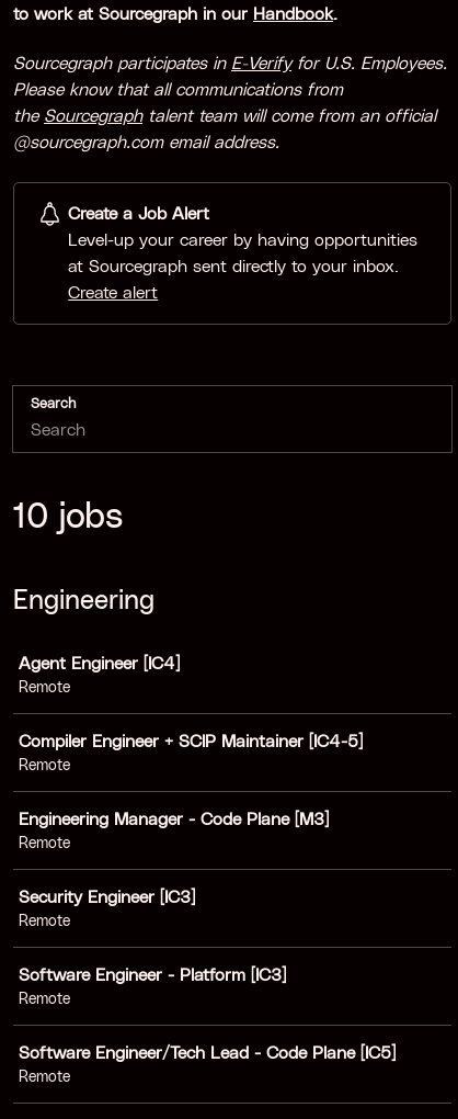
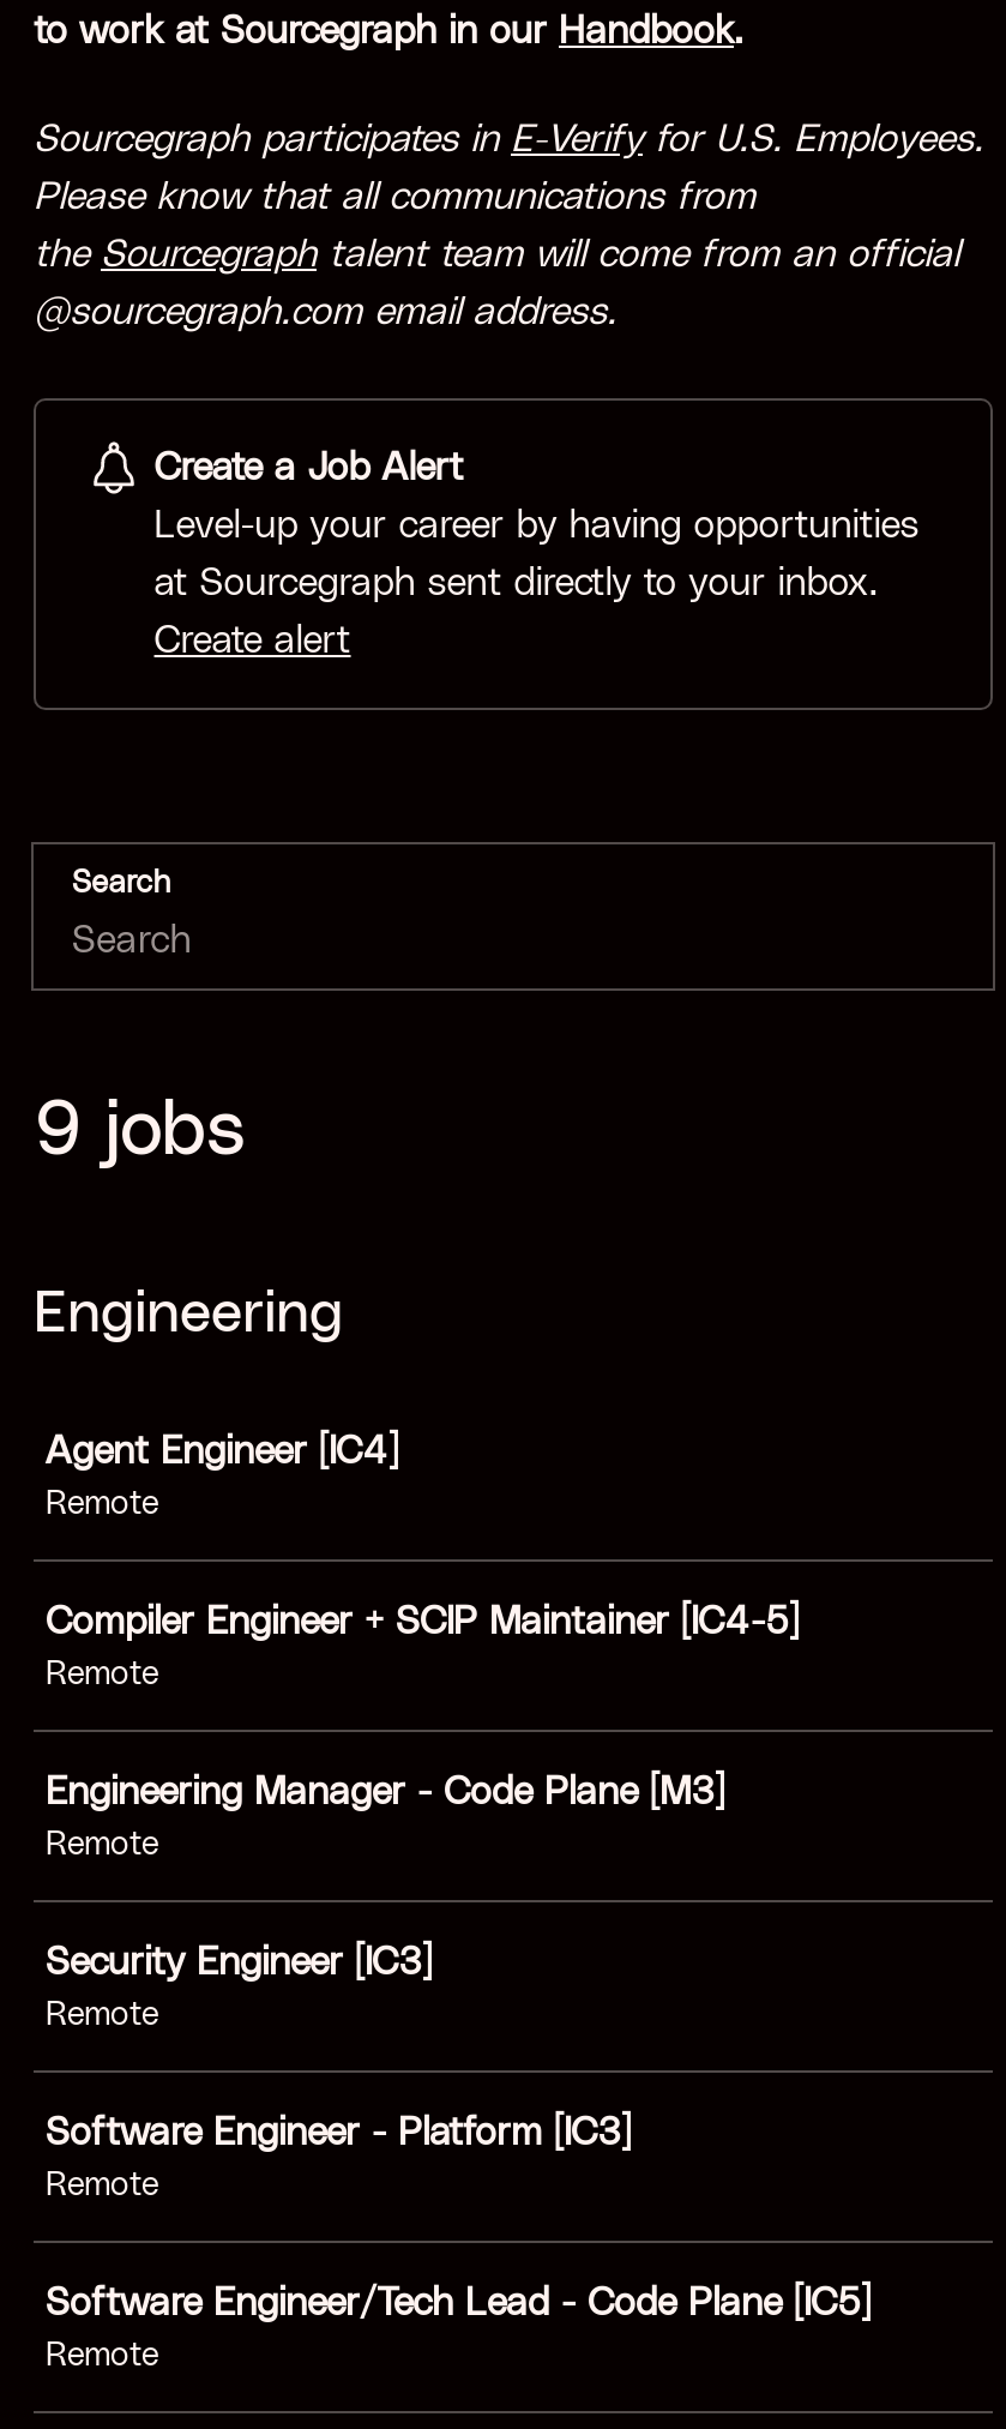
- 10 jobs
+ 9 jobs
